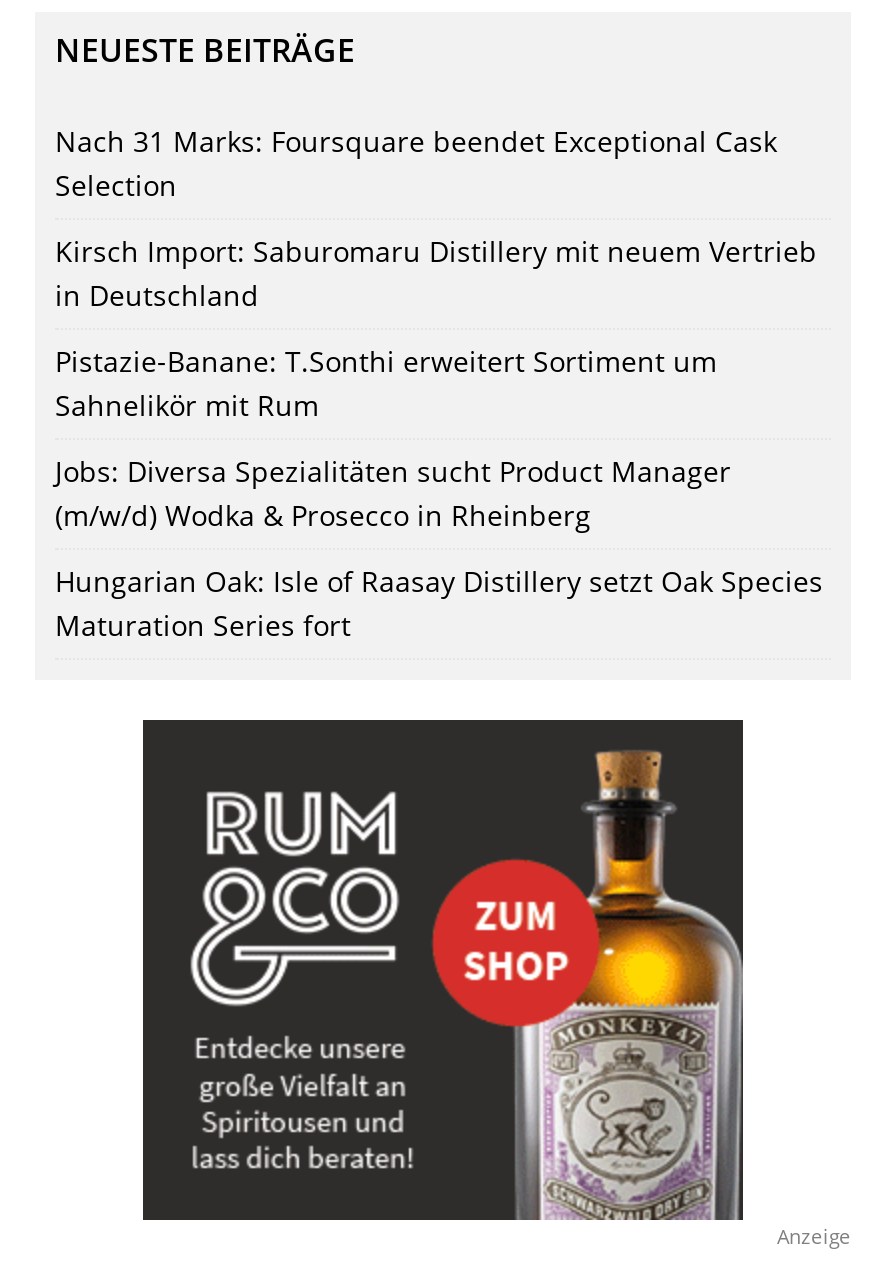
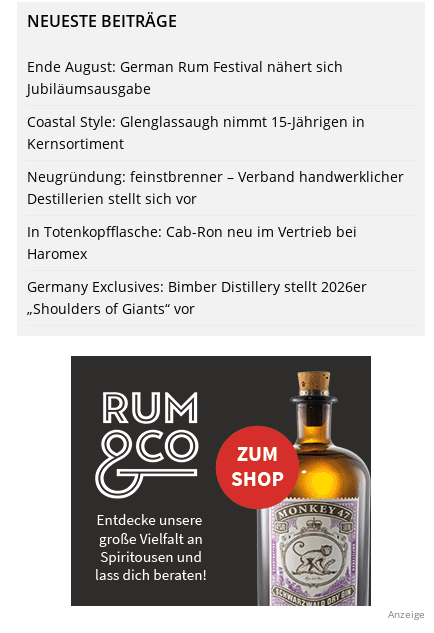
- Nach 31 Marks: Foursquare beendet Exceptional Cask
- Selection
+ Ende August: German Rum Festival nähert sich
+ Jubiläumsausgabe

- Kirsch Import: Saburomaru Distillery mit neuem Vertrieb
- in Deutschland
+ Coastal Style: Glenglassaugh nimmt 15-Jährigen in
+ Kernsortiment

- Pistazie-Banane: T.Sonthi erweitert Sortiment um
- Sahnelikör mit Rum
+ Neugründung: feinstbrenner – Verband handwerklicher
+ Destillerien stellt sich vor

- Jobs: Diversa Spezialitäten sucht Product Manager
- (m/w/d) Wodka & Prosecco in Rheinberg
+ In Totenkopfflasche: Cab-Ron neu im Vertrieb bei
+ Haromex

- Hungarian Oak: Isle of Raasay Distillery setzt Oak Species
- Maturation Series fort
+ Germany Exclusives: Bimber Distillery stellt 2026er
+ „Shoulders of Giants“ vor
